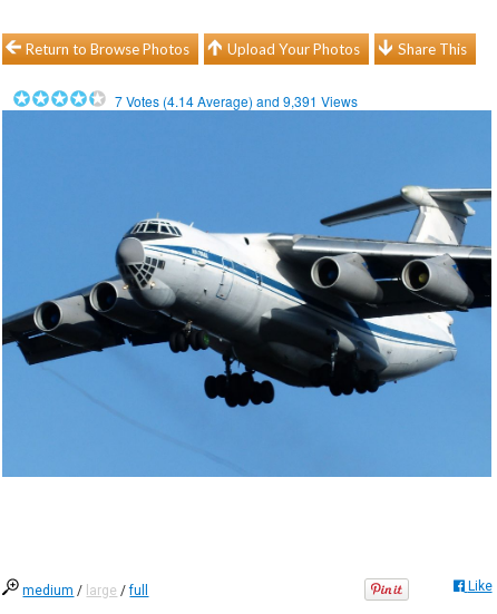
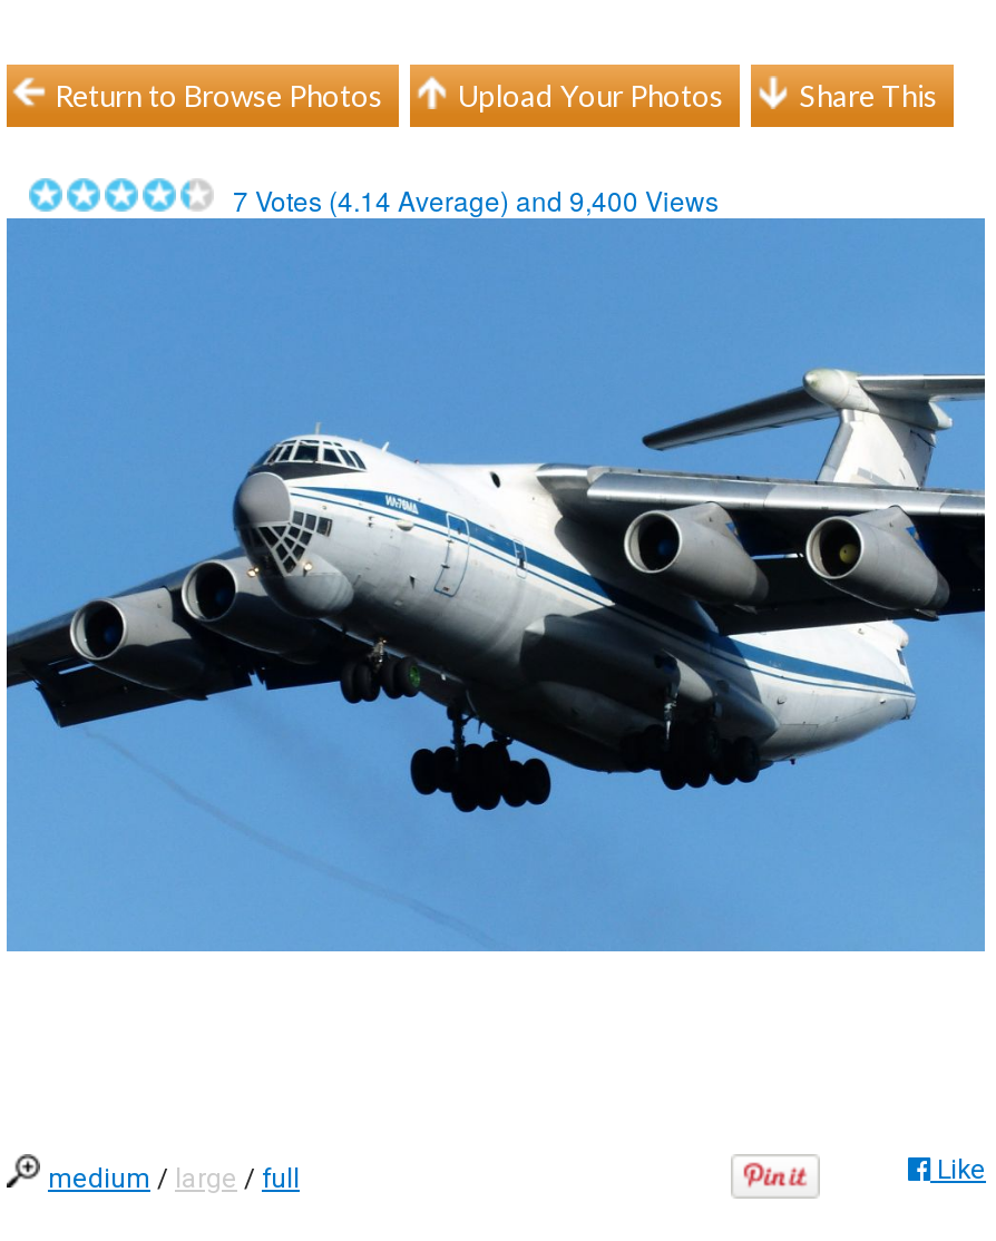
- 7 Votes (4.14 Average) and 9,391 Views
+ 7 Votes (4.14 Average) and 9,400 Views
